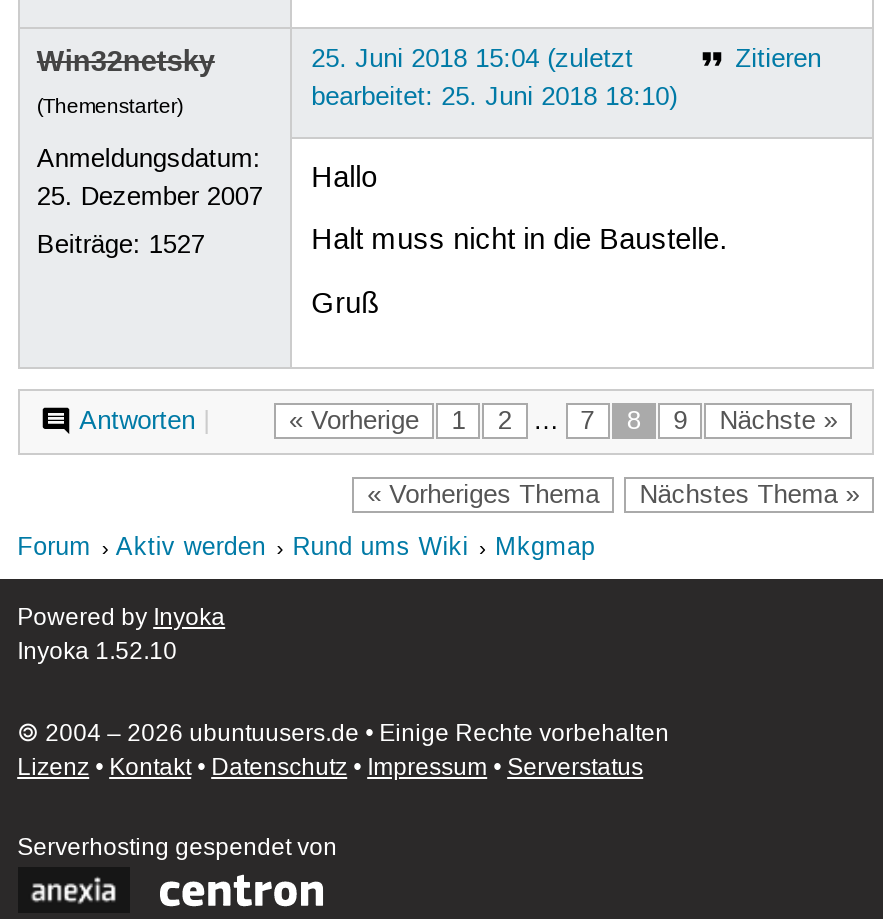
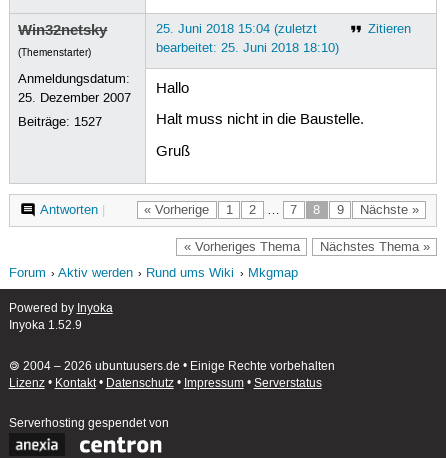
- Inyoka 1.52.10
+ Inyoka 1.52.9
